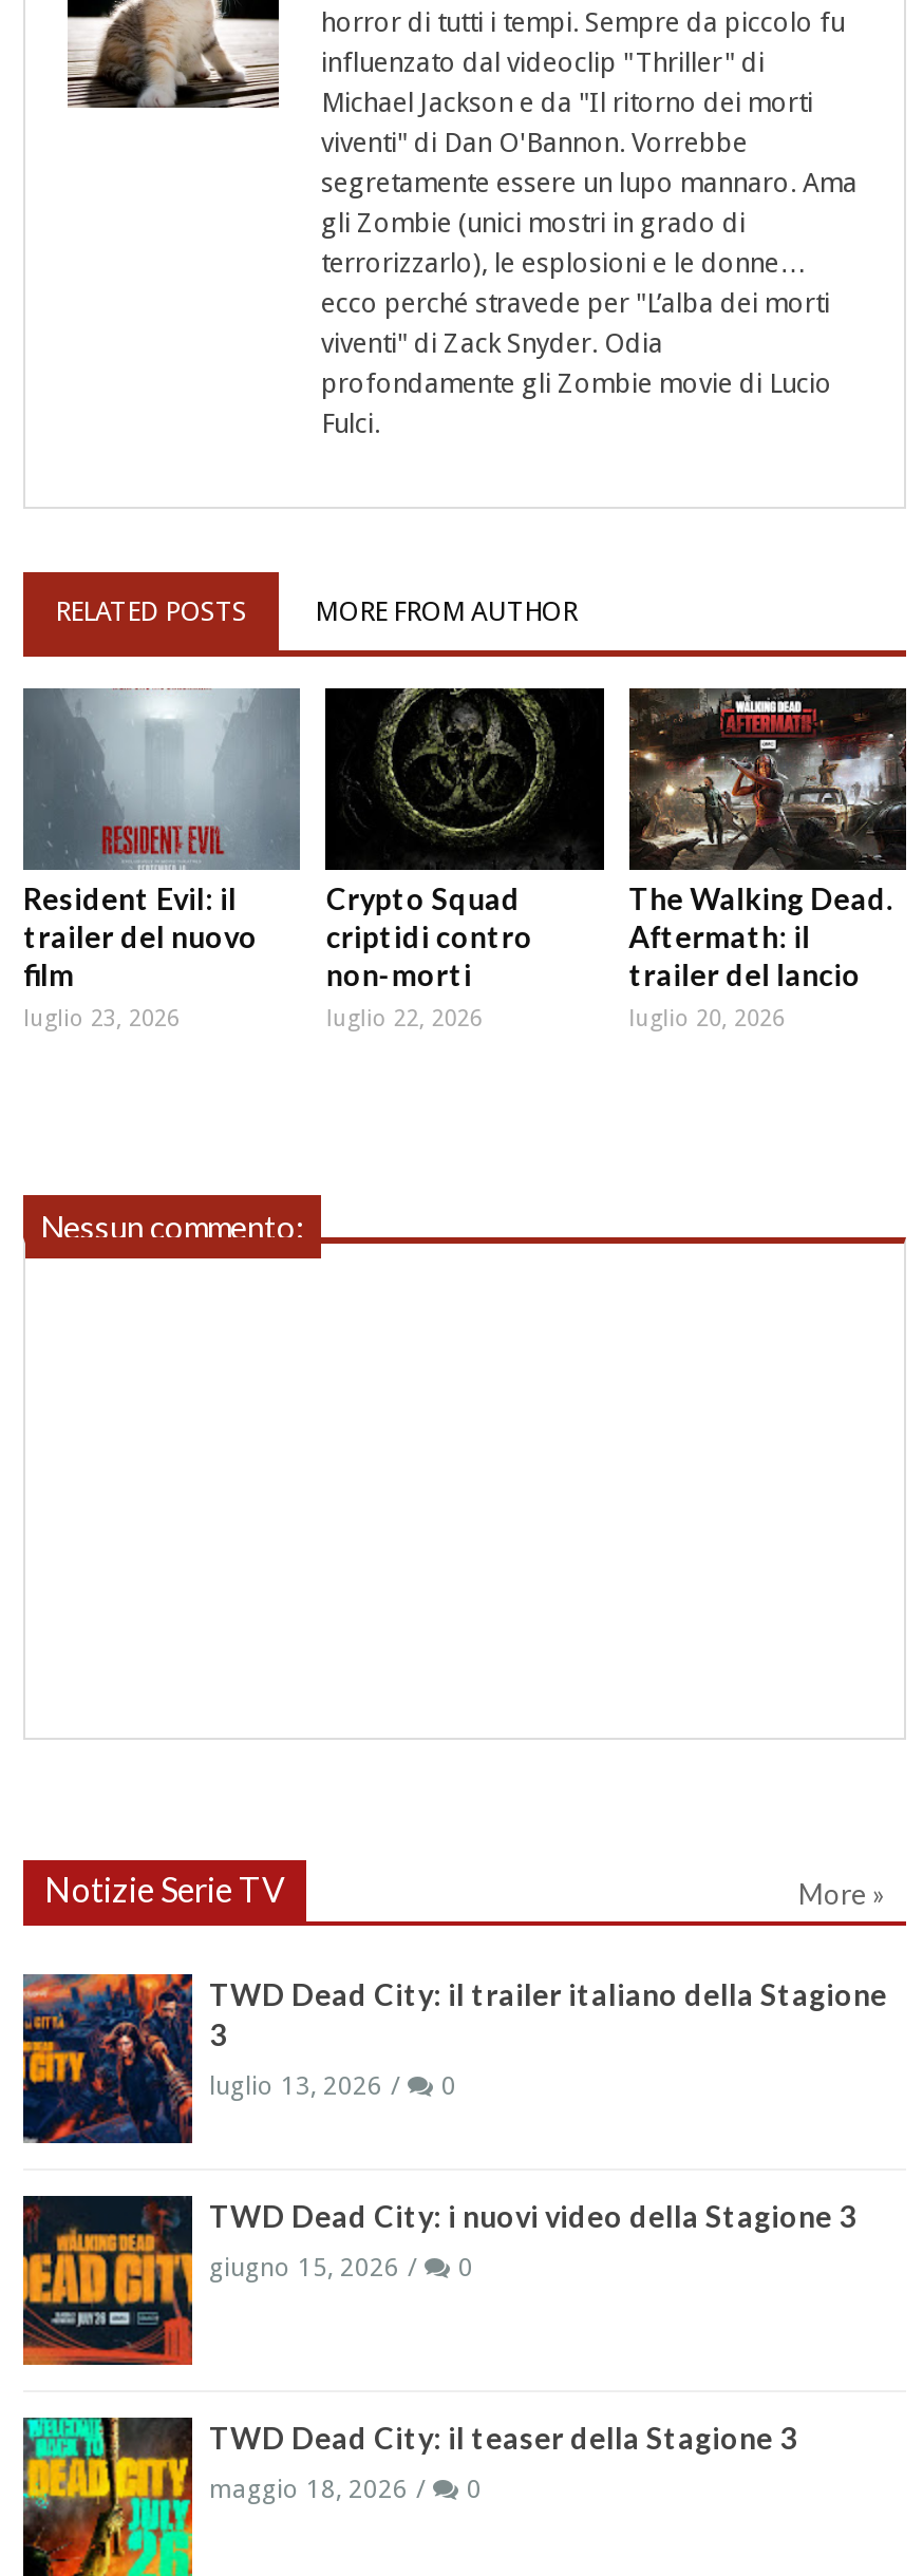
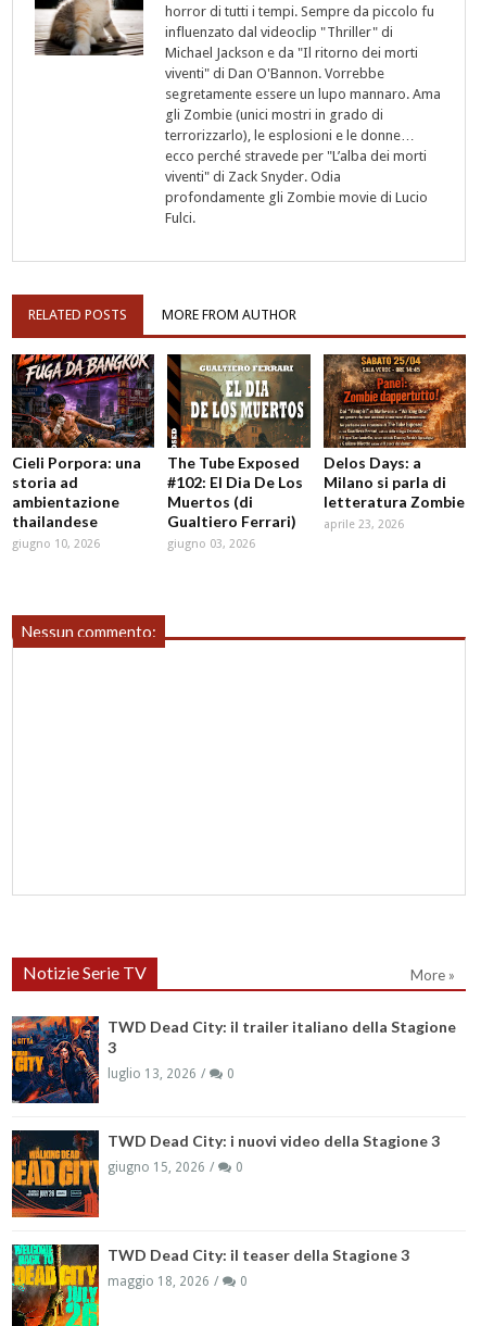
- [image]
- Resident Evil: il
- trailer del nuovo
- film
- luglio 23, 2026
+ [image]
+ Cieli Porpora: una
+ storia ad
+ ambientazione
+ thailandese
+ giugno 10, 2026

- [image]
- Crypto Squad
- criptidi contro
- non-morti
- luglio 22, 2026
+ [image]
+ The Tube Exposed
+ #102: El Dia De Los
+ Muertos (di
+ Gualtiero Ferrari)
+ giugno 03, 2026

- [image]
- The Walking Dead.
- Aftermath: il
- trailer del lancio
- luglio 20, 2026
+ [image]
+ Delos Days: a
+ Milano si parla di
+ letteratura Zombie
+ aprile 23, 2026
